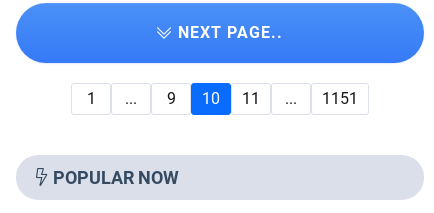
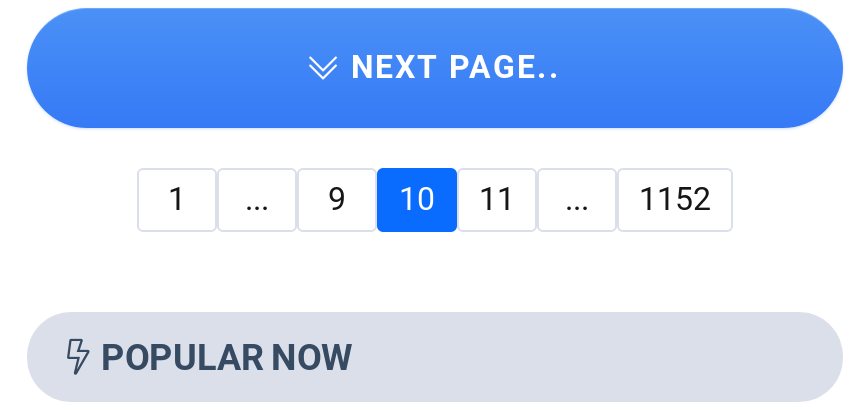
- 1151
+ 1152
